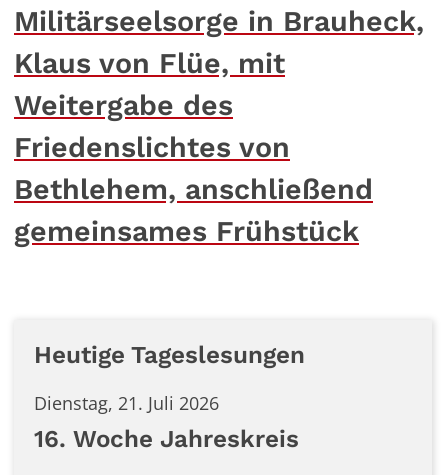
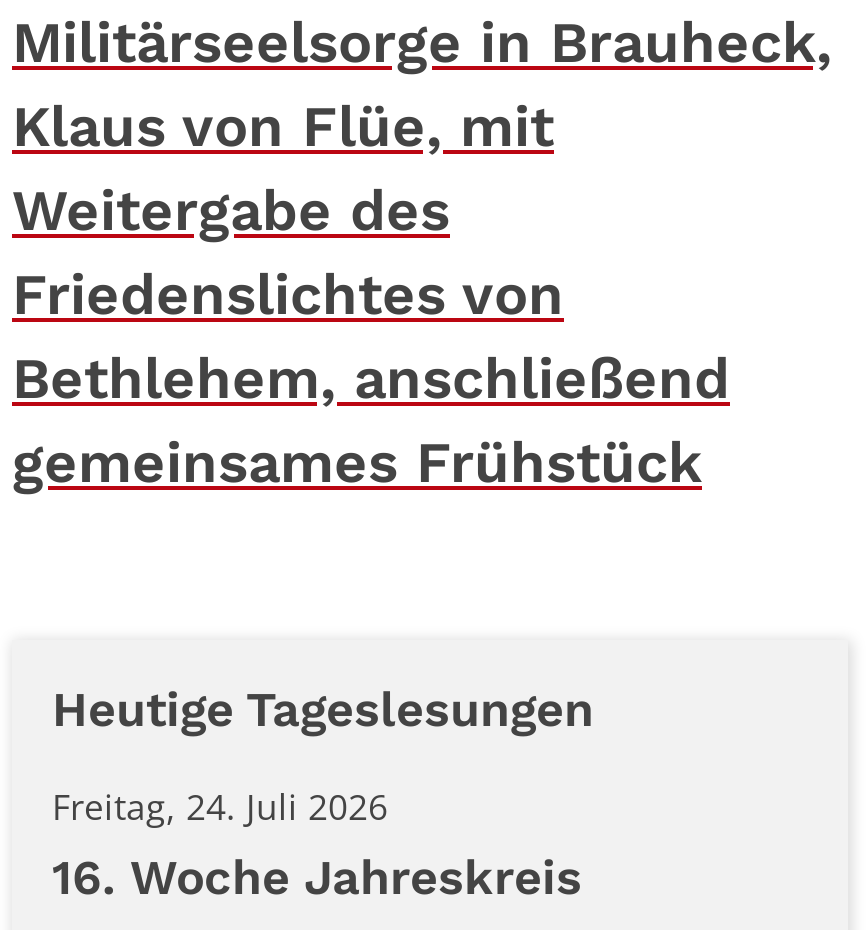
- Dienstag, 21. Juli 2026
+ Freitag, 24. Juli 2026
